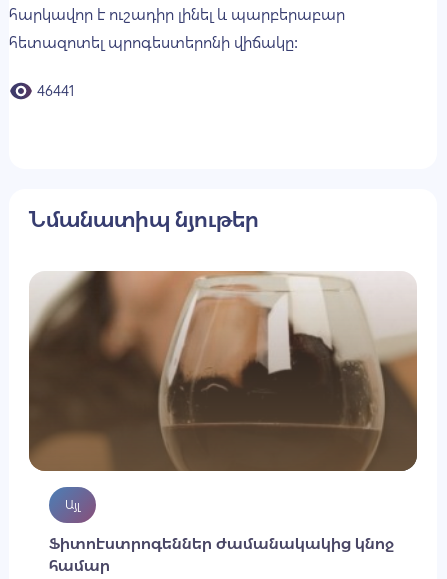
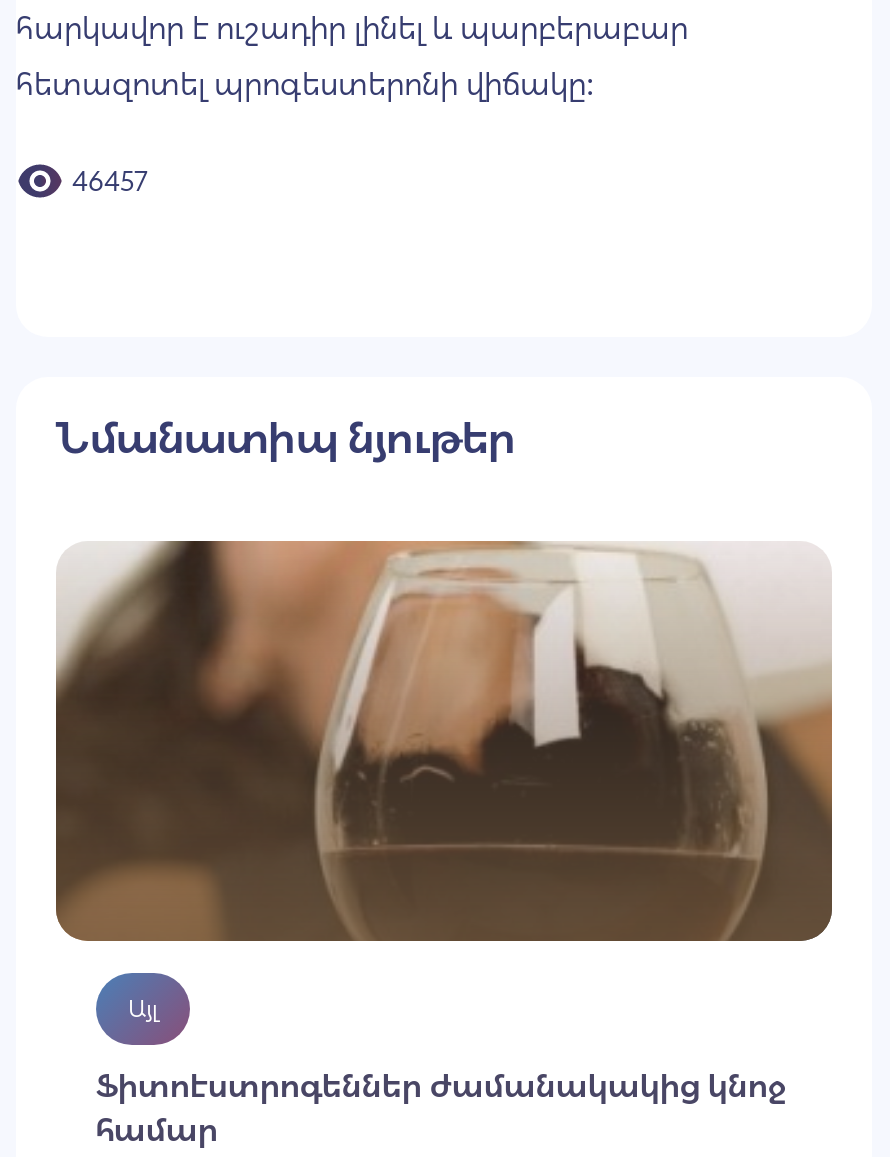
- 46441
+ 46457
